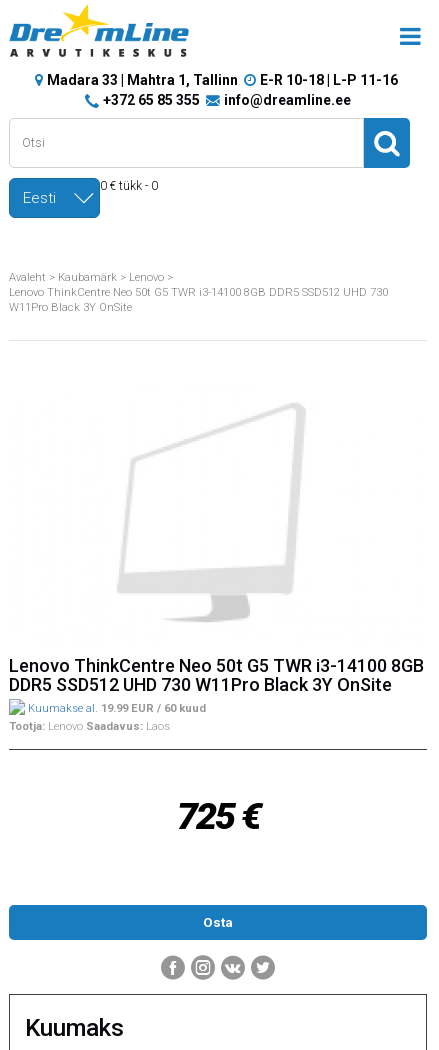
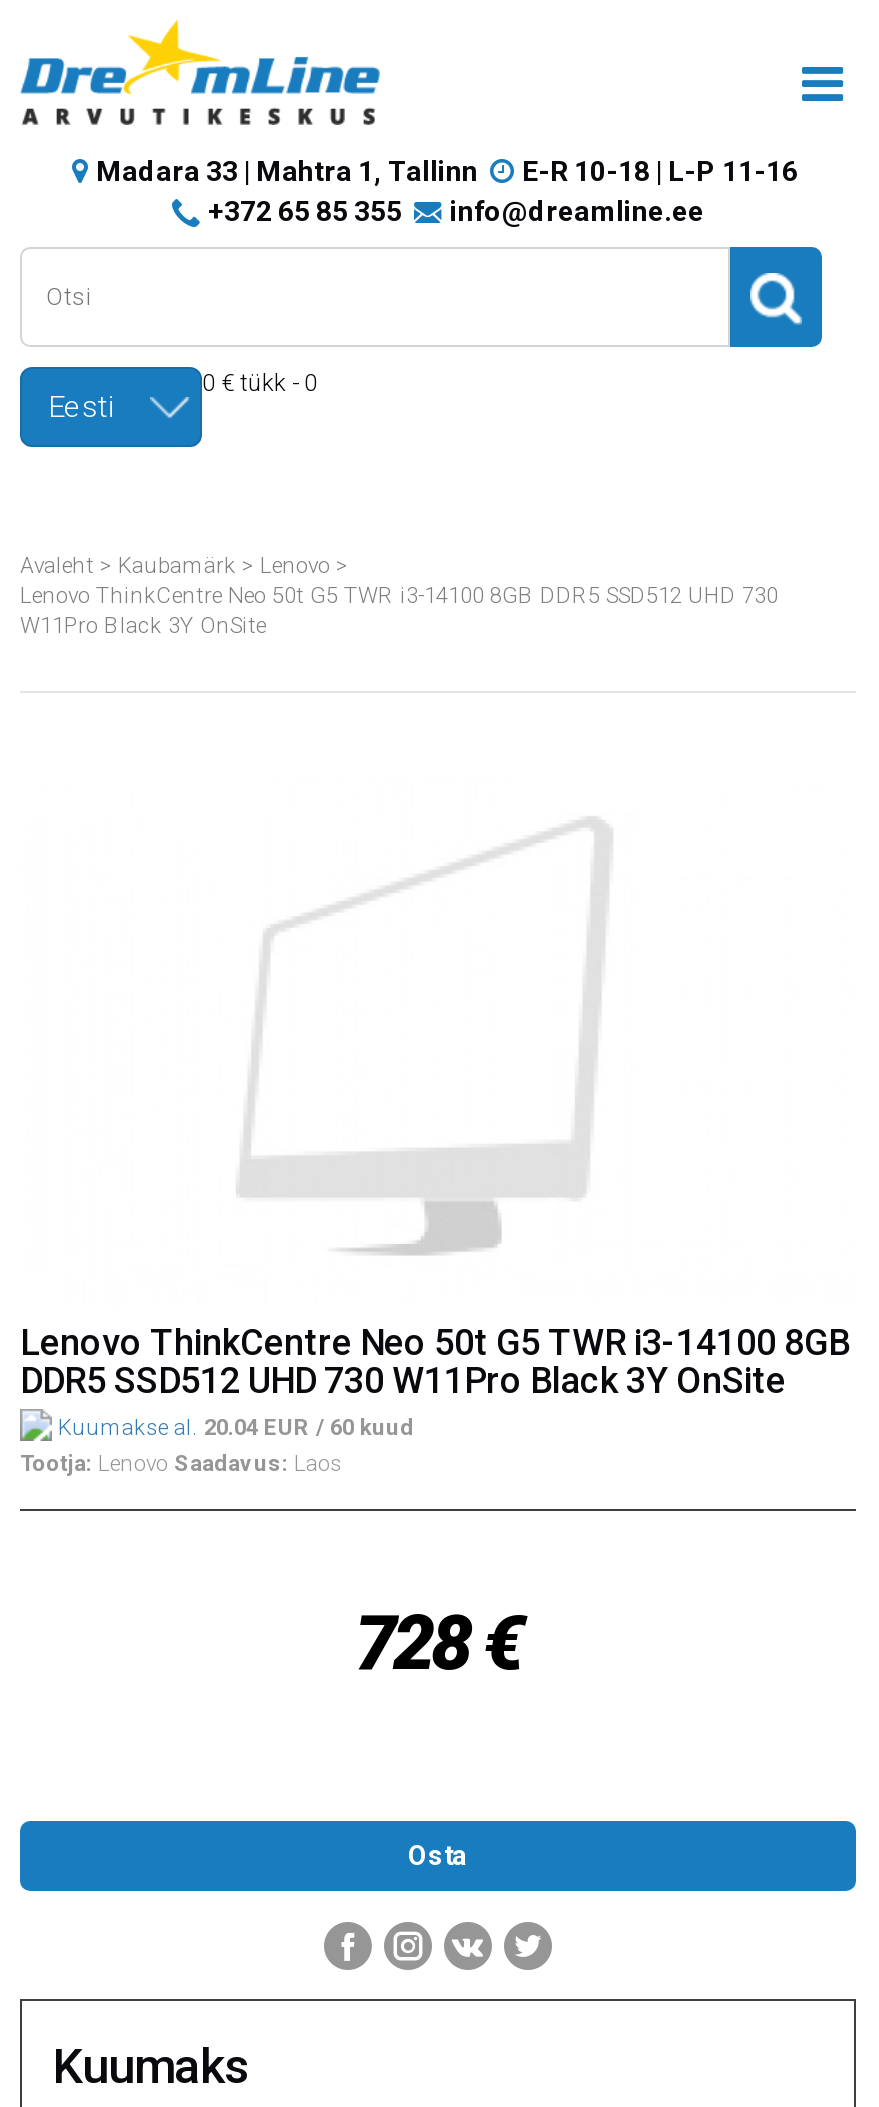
- Kuumakse al. 19.99 EUR / 60 kuud
+ Kuumakse al. 20.04 EUR / 60 kuud

- 725 €
+ 728 €
